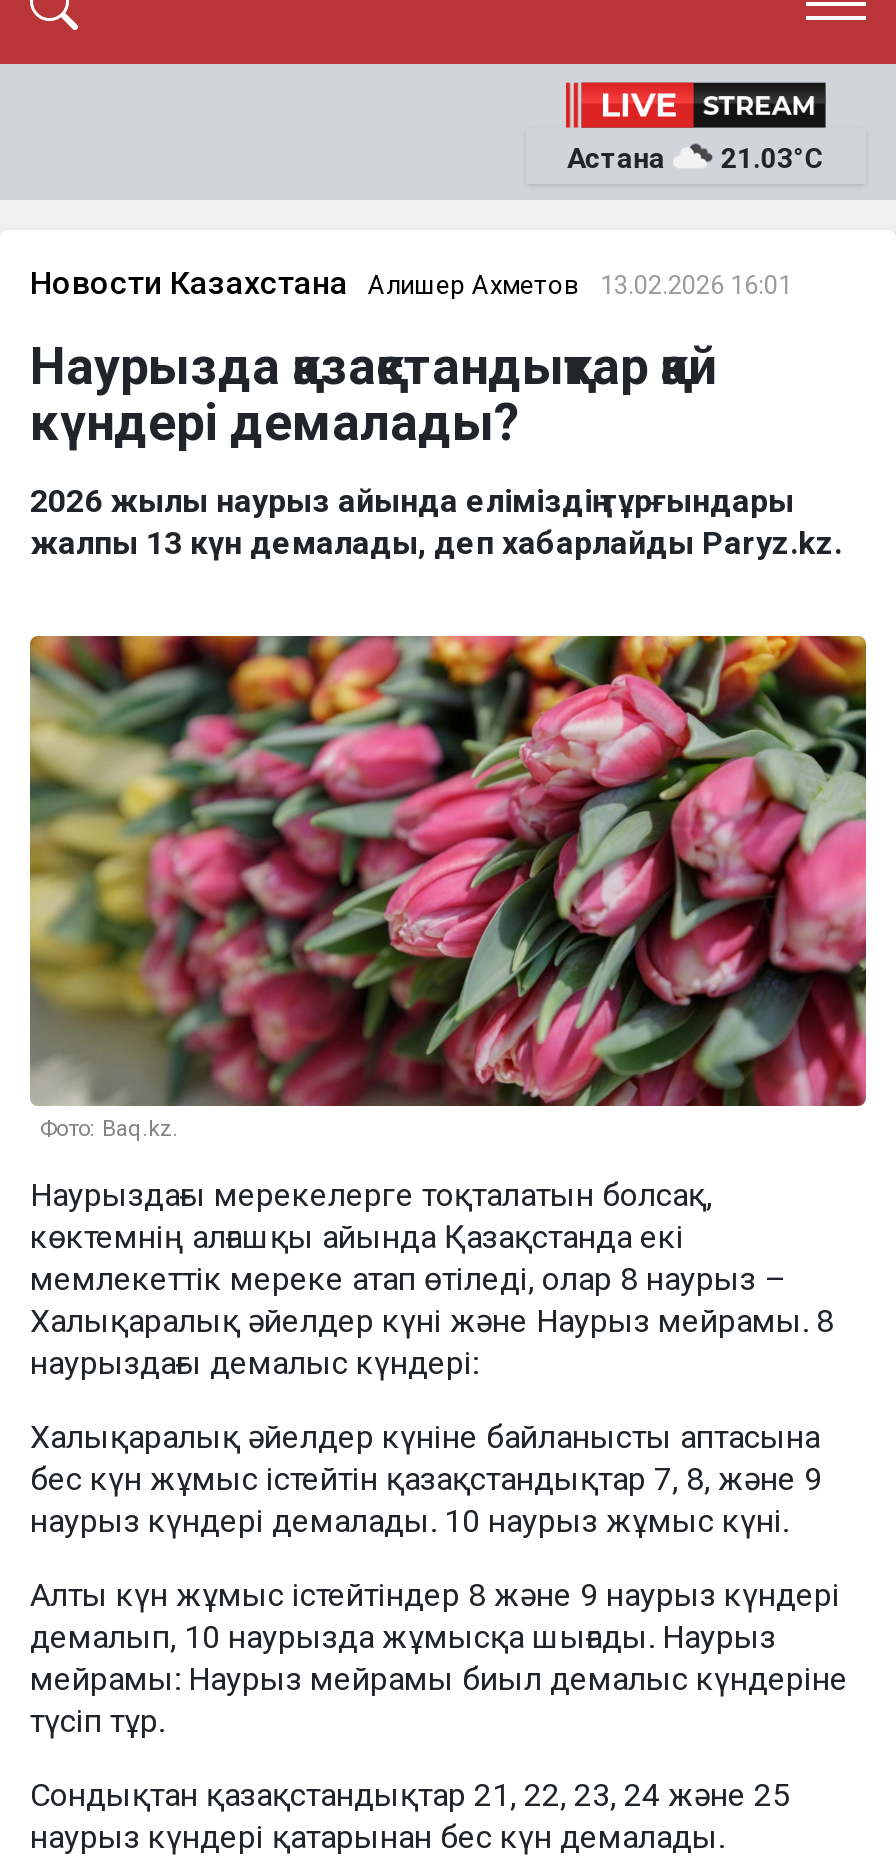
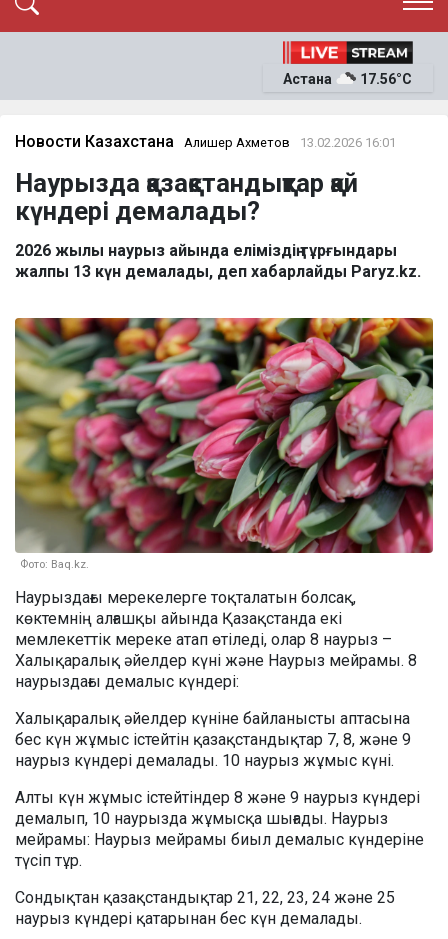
- 21.03°C
+ 17.56°C
